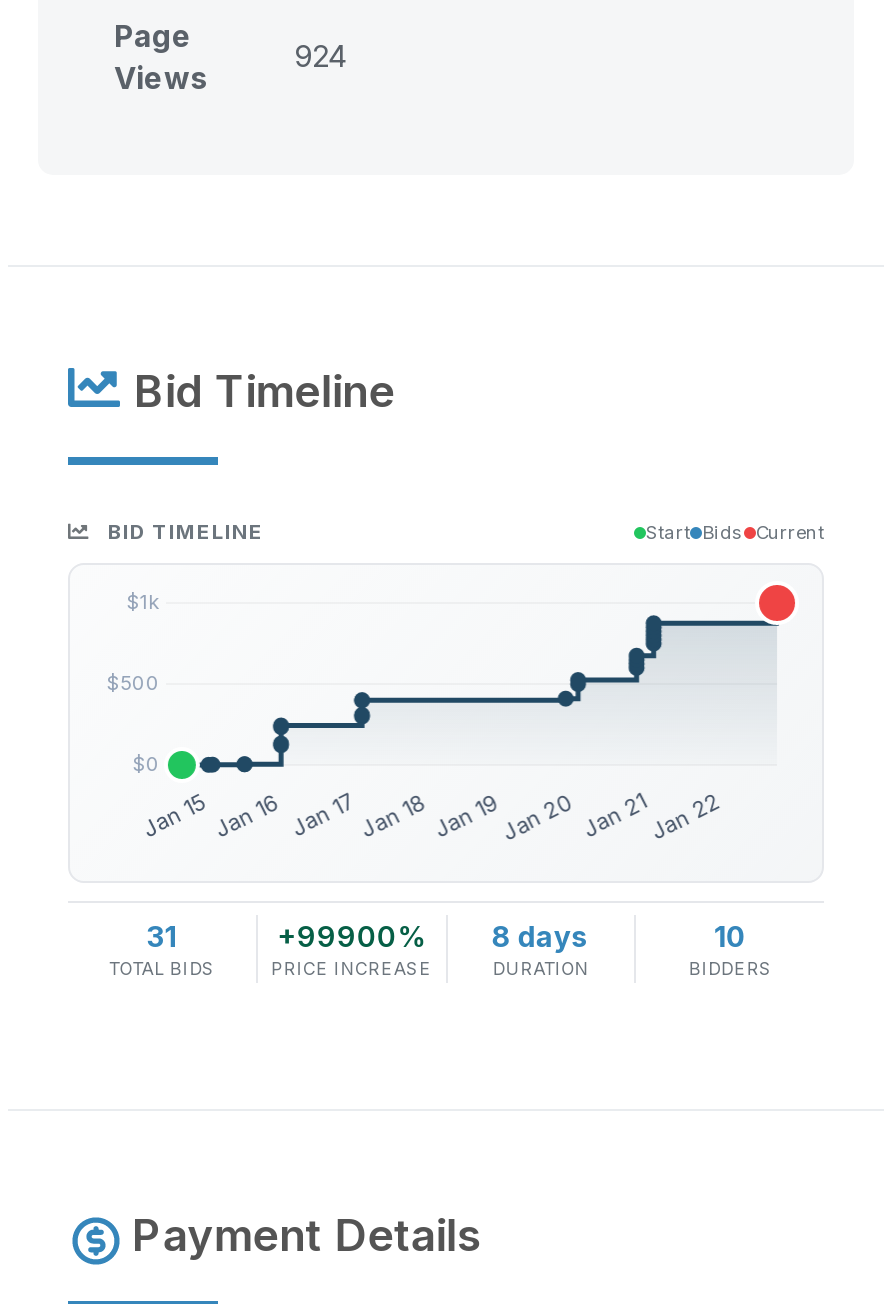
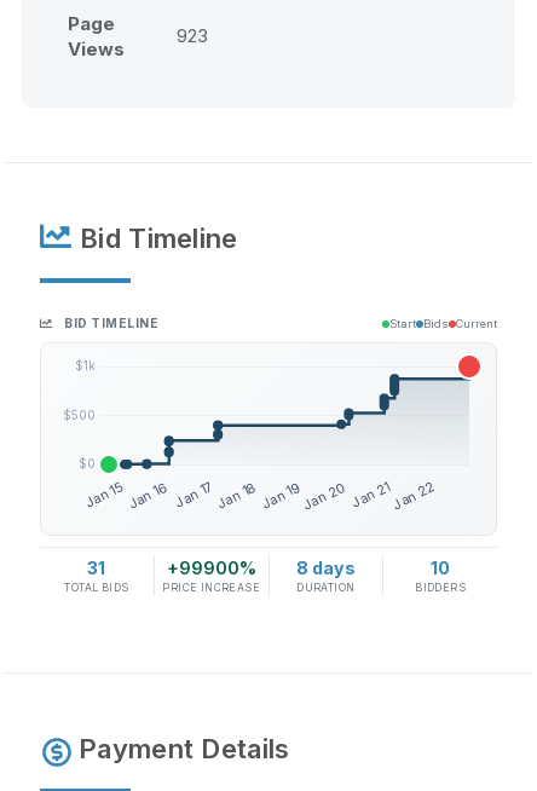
- 924
+ 923
